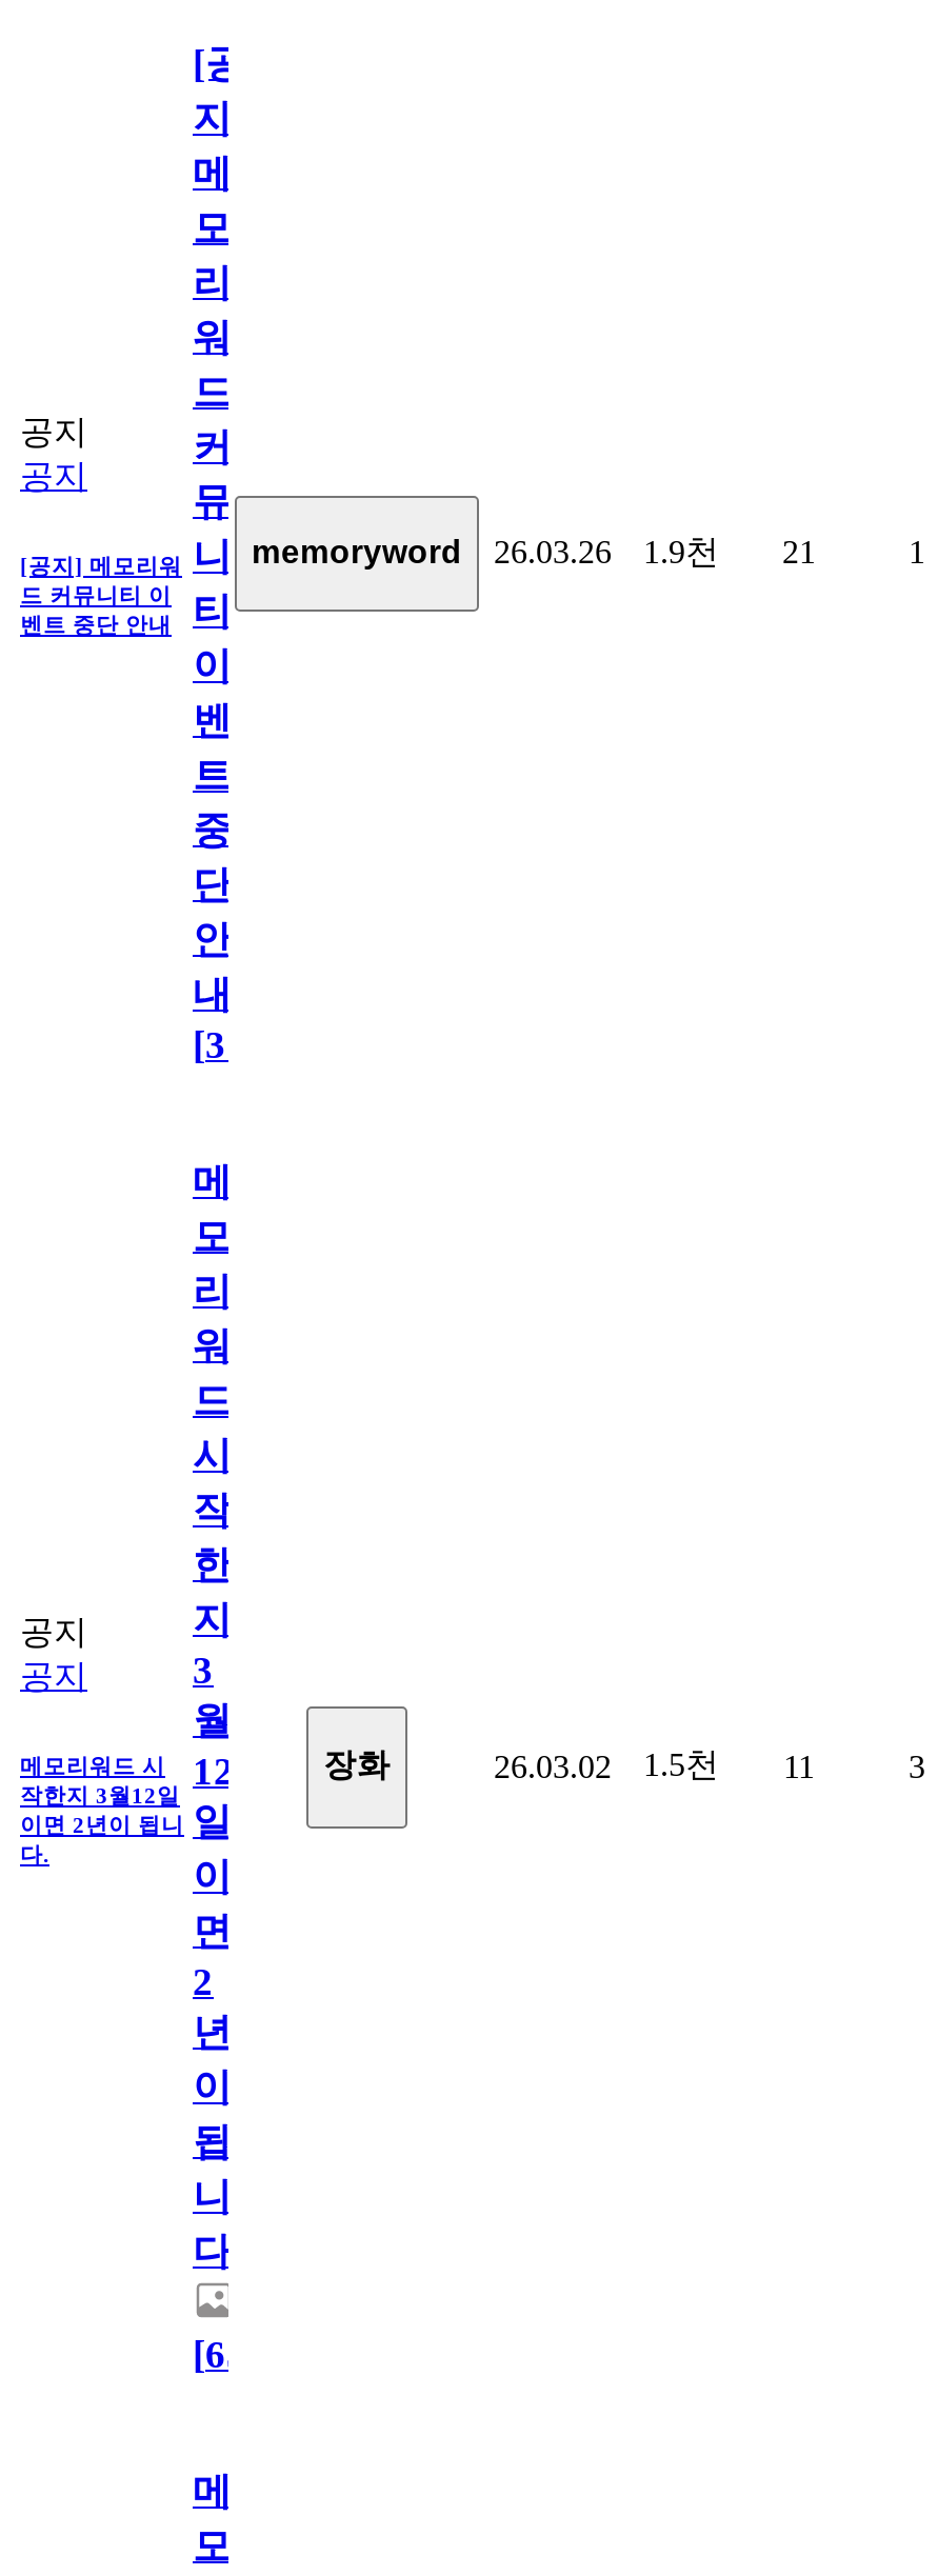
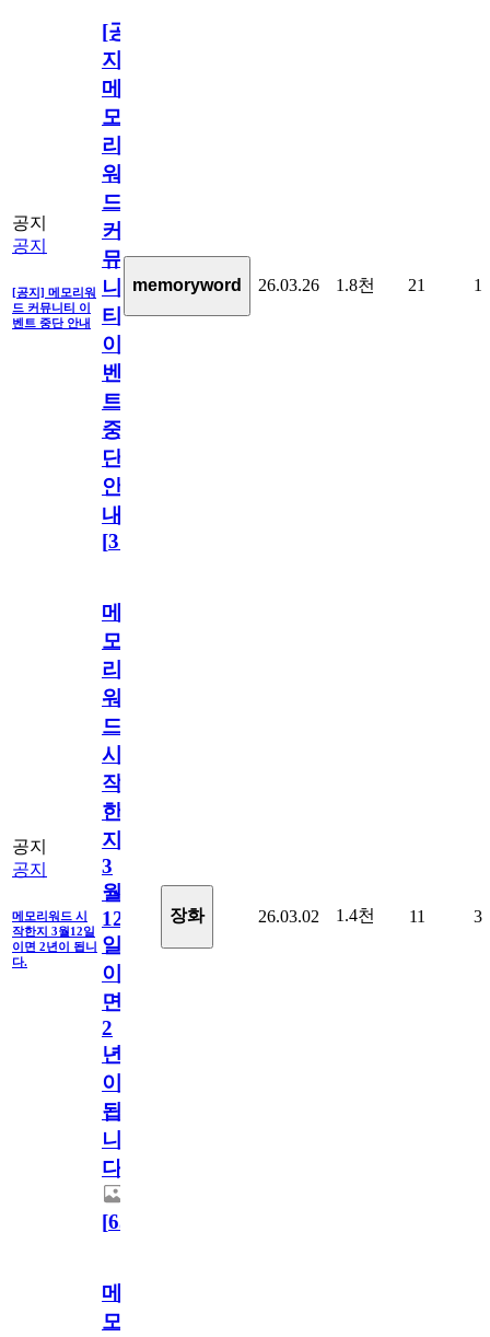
- 1.9천
+ 1.8천

- 26.03.02 1.5천 11
+ 26.03.02 1.4천 11
